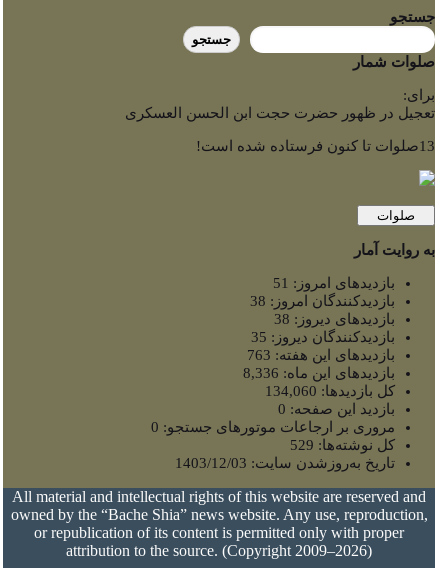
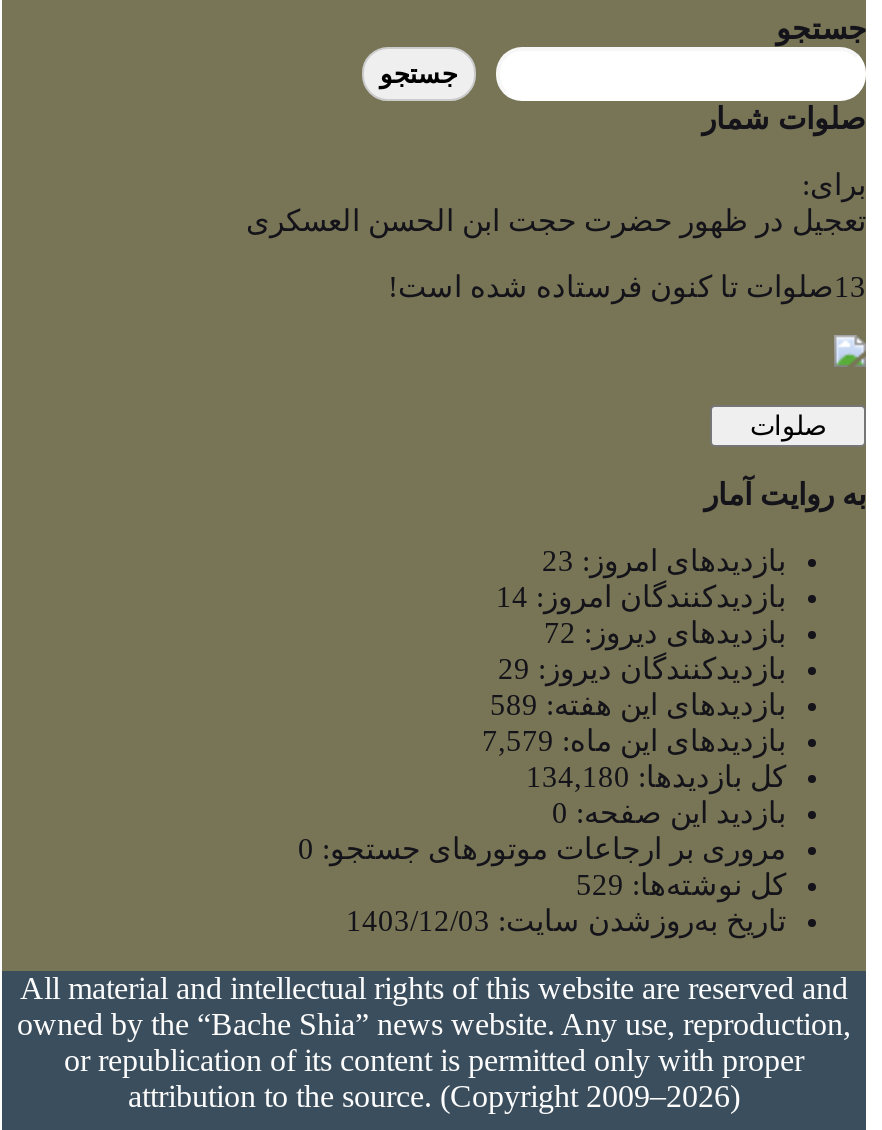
- بازدیدهای امروز: 51
+ بازدیدهای امروز: 23

- بازدیدکنندگان امروز: 38
+ بازدیدکنندگان امروز: 14

- بازدیدهای دیروز: 38
+ بازدیدهای دیروز: 72

- بازدیدکنندگان دیروز: 35
+ بازدیدکنندگان دیروز: 29

- بازدیدهای این هفته: 763
+ بازدیدهای این هفته: 589

- بازدیدهای این ماه: 8,336
+ بازدیدهای این ماه: 7,579

- کل بازدیدها: 134,060
+ کل بازدیدها: 134,180
